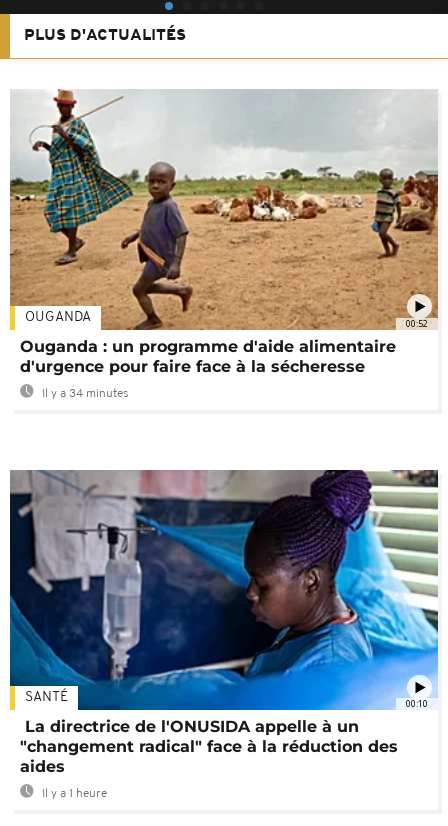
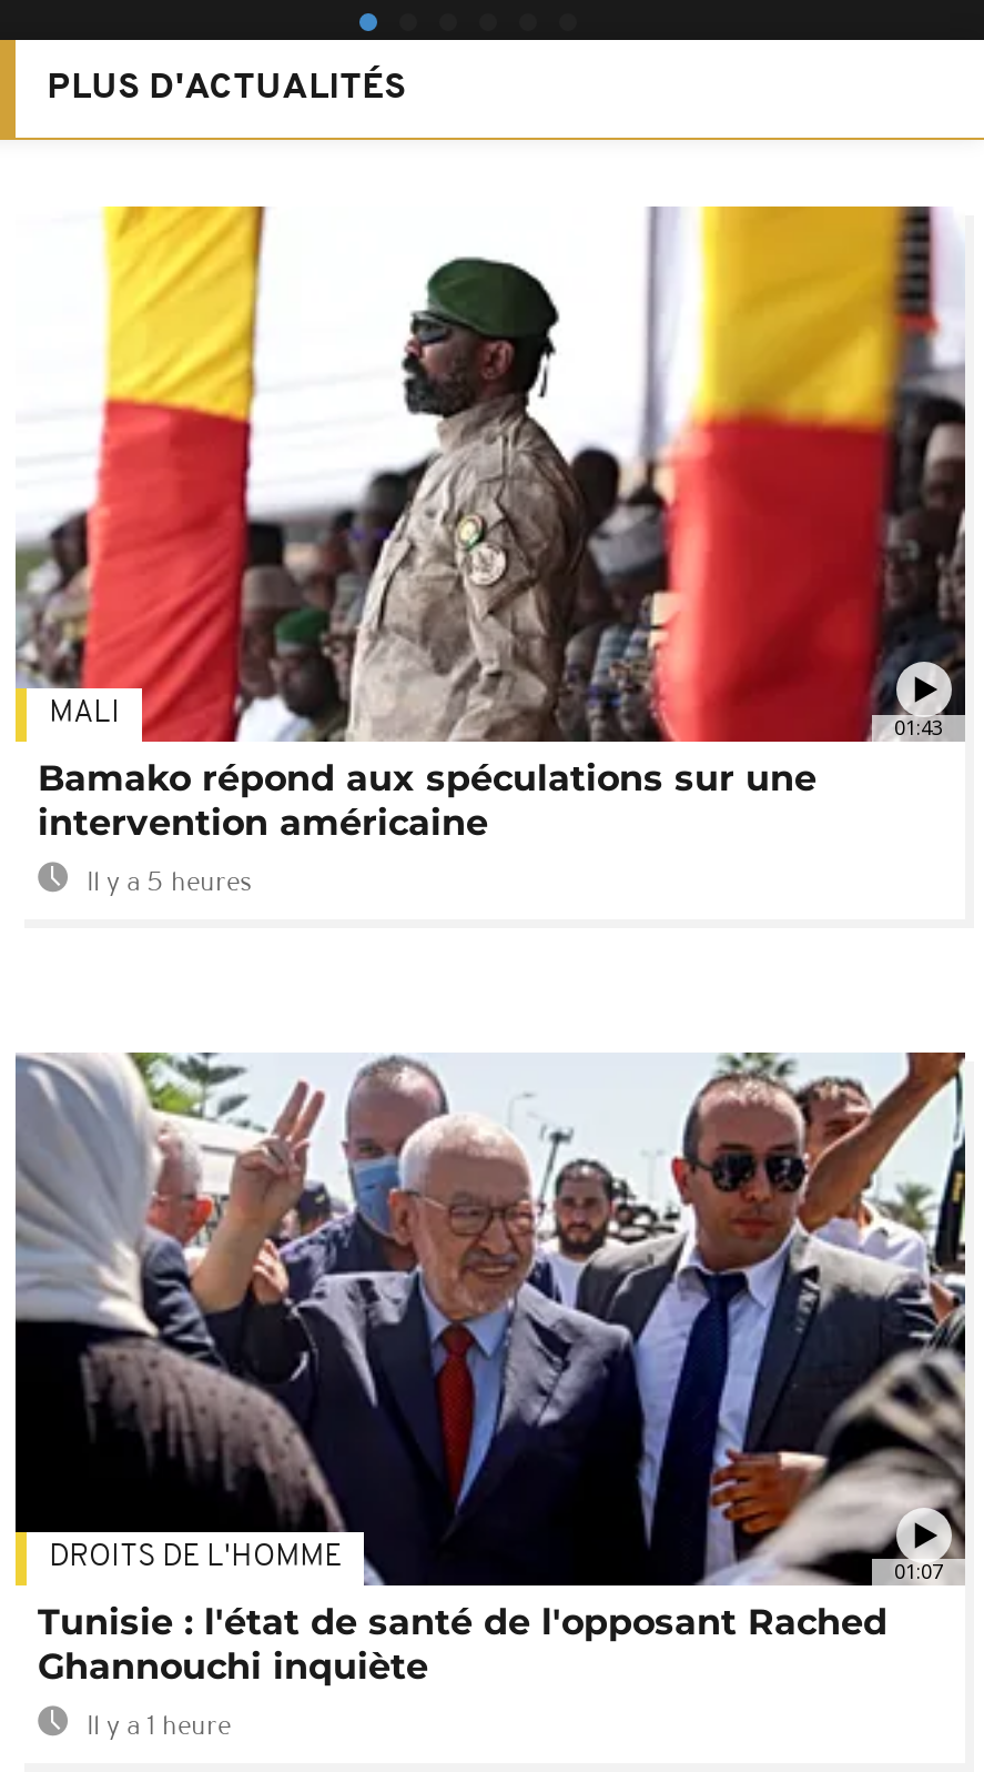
- [image]
- 00:52
- OUGANDA
+ [image]
+ 01:43
+ MALI

- Ouganda : un programme d'aide alimentaire
- d'urgence pour faire face à la sécheresse
+ Bamako répond aux spéculations sur une
+ intervention américaine

- Il y a 34 minutes
+ Il y a 5 heures

- [image]
- 00:10
- SANTÉ
+ [image]
+ 01:07
+ DROITS DE L'HOMME

- La directrice de l'ONUSIDA appelle à un
- "changement radical" face à la réduction des
- aides
+ Tunisie : l'état de santé de l'opposant Rached
+ Ghannouchi inquiète
